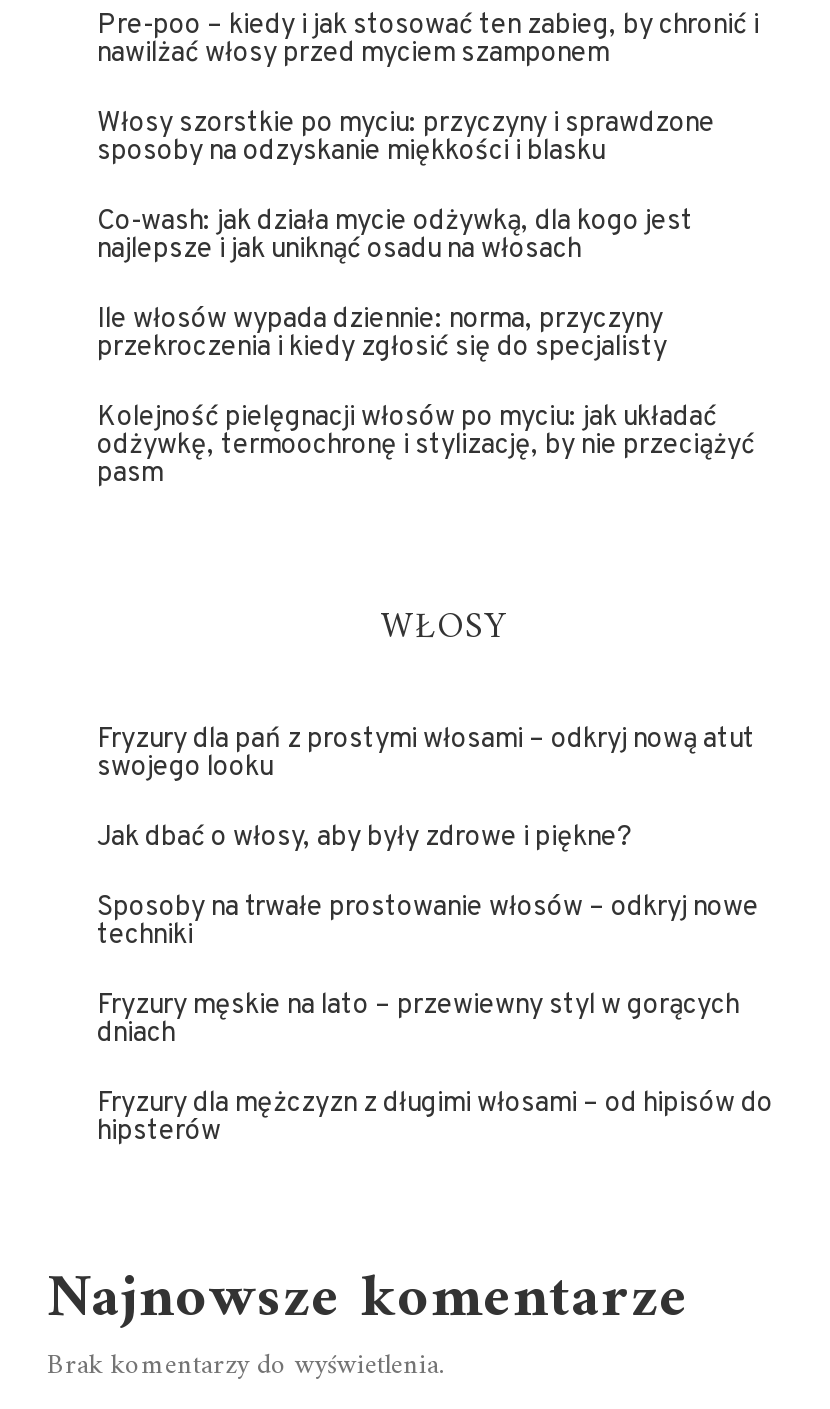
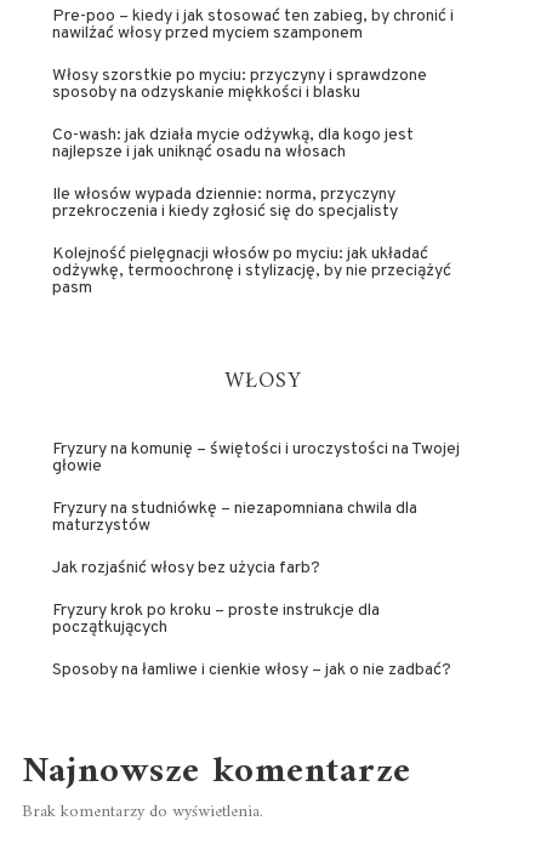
- Fryzury dla pań z prostymi włosami – odkryj nową atut
- swojego looku
+ Fryzury na komunię – świętości i uroczystości na Twojej
+ głowie

- Jak dbać o włosy, aby były zdrowe i piękne?
+ Fryzury na studniówkę – niezapomniana chwila dla
+ maturzystów

- Sposoby na trwałe prostowanie włosów – odkryj nowe
- techniki
+ Jak rozjaśnić włosy bez użycia farb?

- Fryzury męskie na lato – przewiewny styl w gorących
- dniach
+ Fryzury krok po kroku – proste instrukcje dla
+ początkujących

- Fryzury dla mężczyzn z długimi włosami – od hipisów do
- hipsterów
+ Sposoby na łamliwe i cienkie włosy – jak o nie zadbać?
